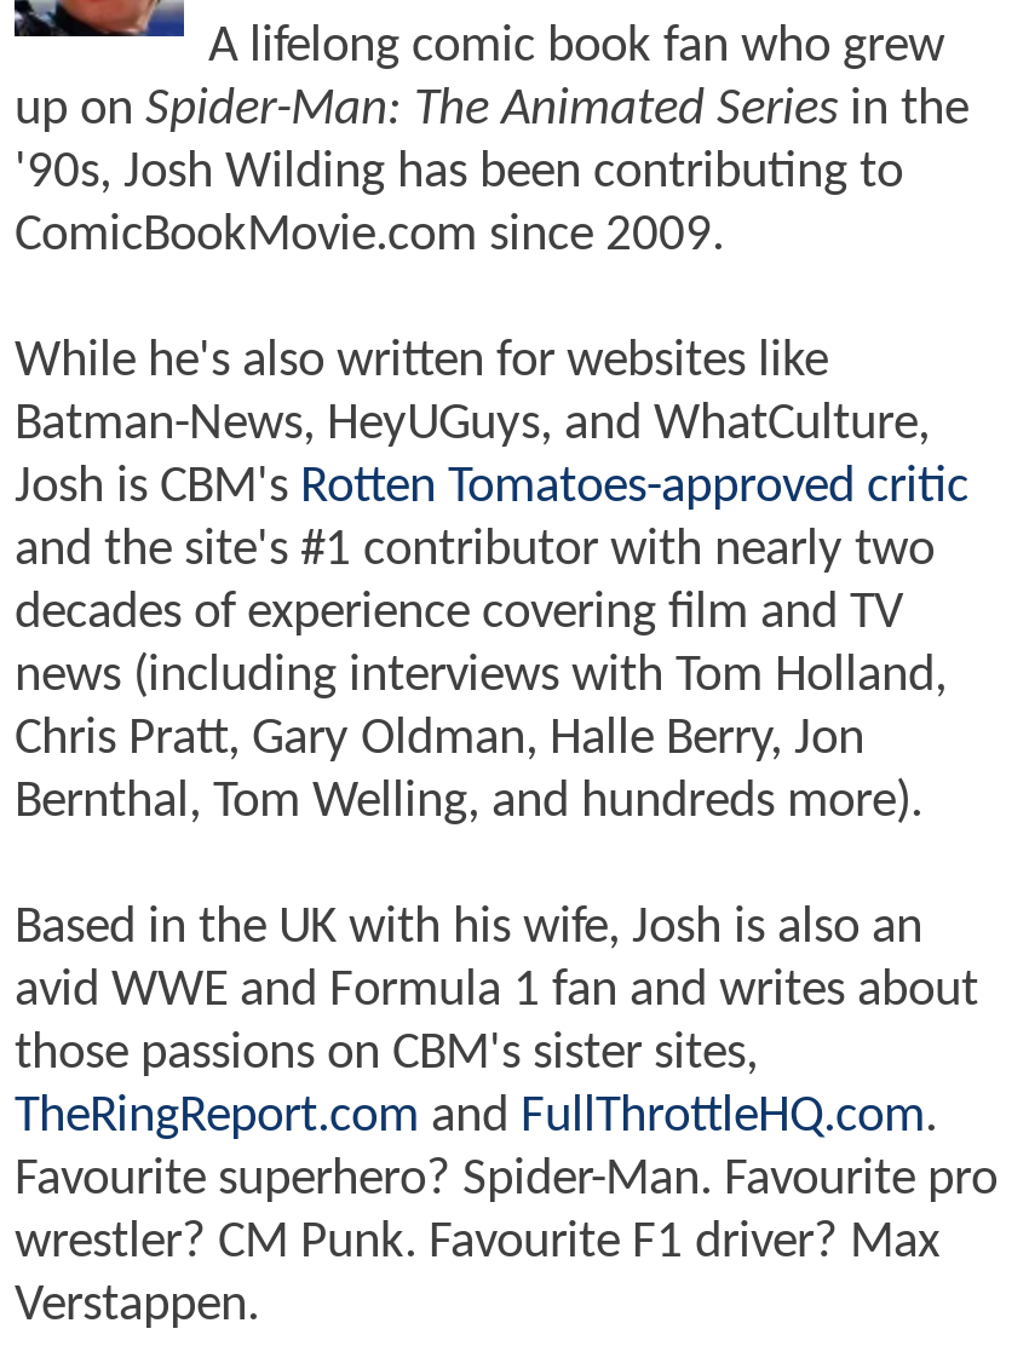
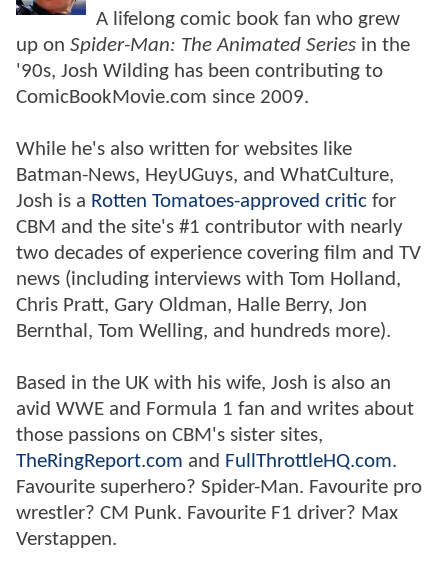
- Josh is CBM's Rotten Tomatoes-approved critic
- and the site's #1 contributor with nearly two
- decades of experience covering film and TV
+ Josh is a Rotten Tomatoes-approved critic for
+ CBM and the site's #1 contributor with nearly
+ two decades of experience covering film and TV
